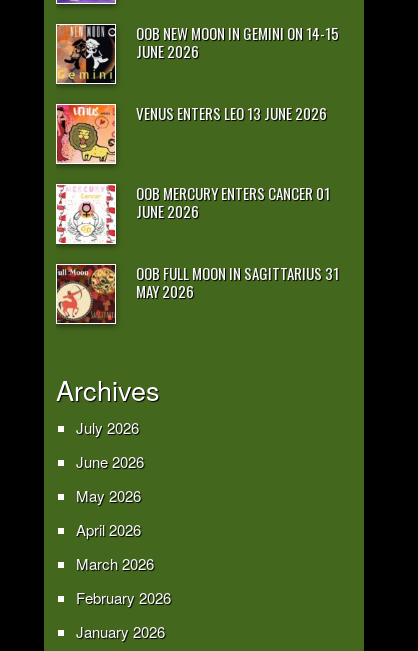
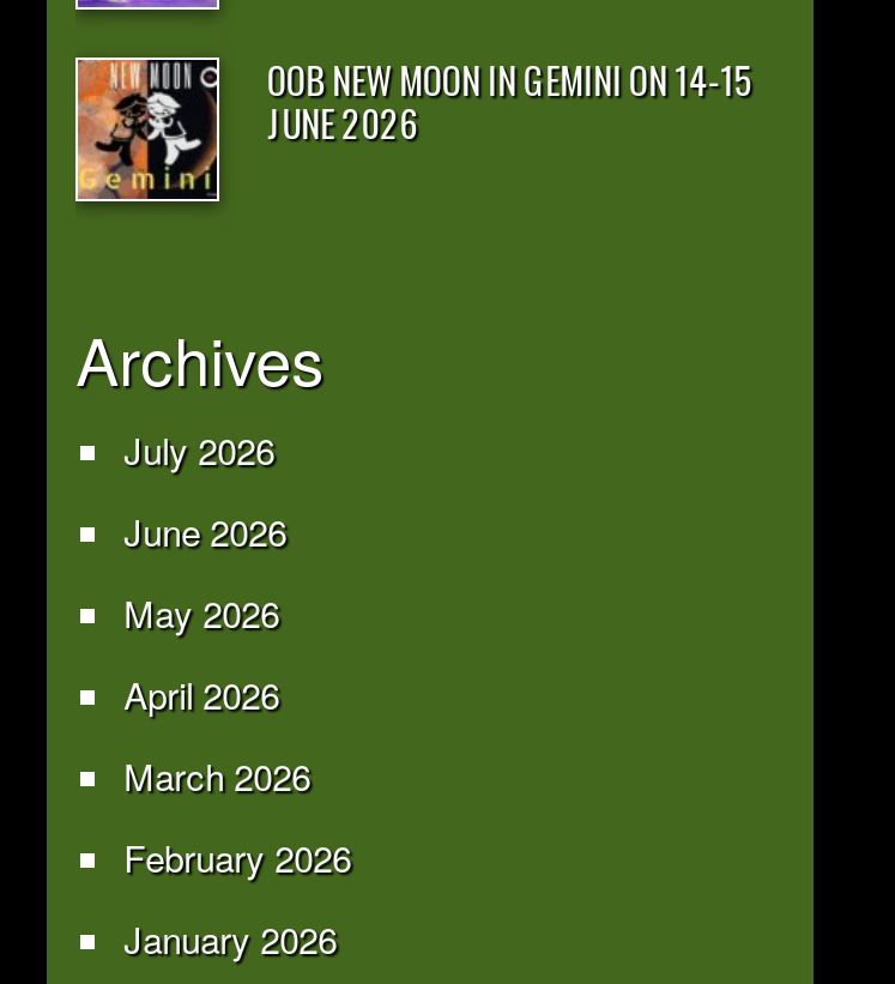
- [image]
- VENUS ENTERS LEO 13 JUNE 2026

- [image]
- OOB MERCURY ENTERS CANCER 01
- JUNE 2026
- OOB FULL MOON IN SAGITTARIUS 31
- MAY 2026

- [image]
